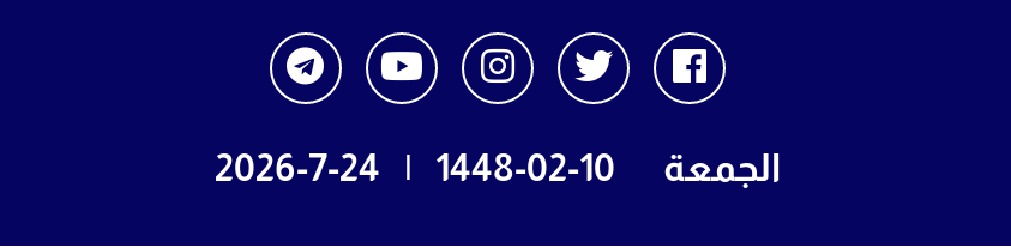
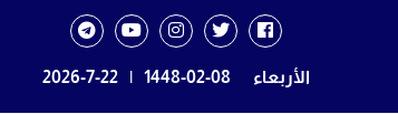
- 2026-7-24
+ 2026-7-22

- الجمعة
- 1448-02-10
+ الأربعاء
+ 1448-02-08
